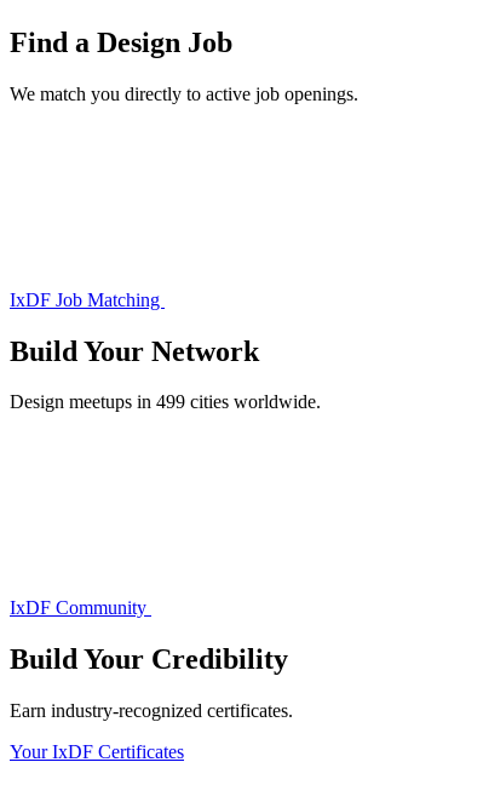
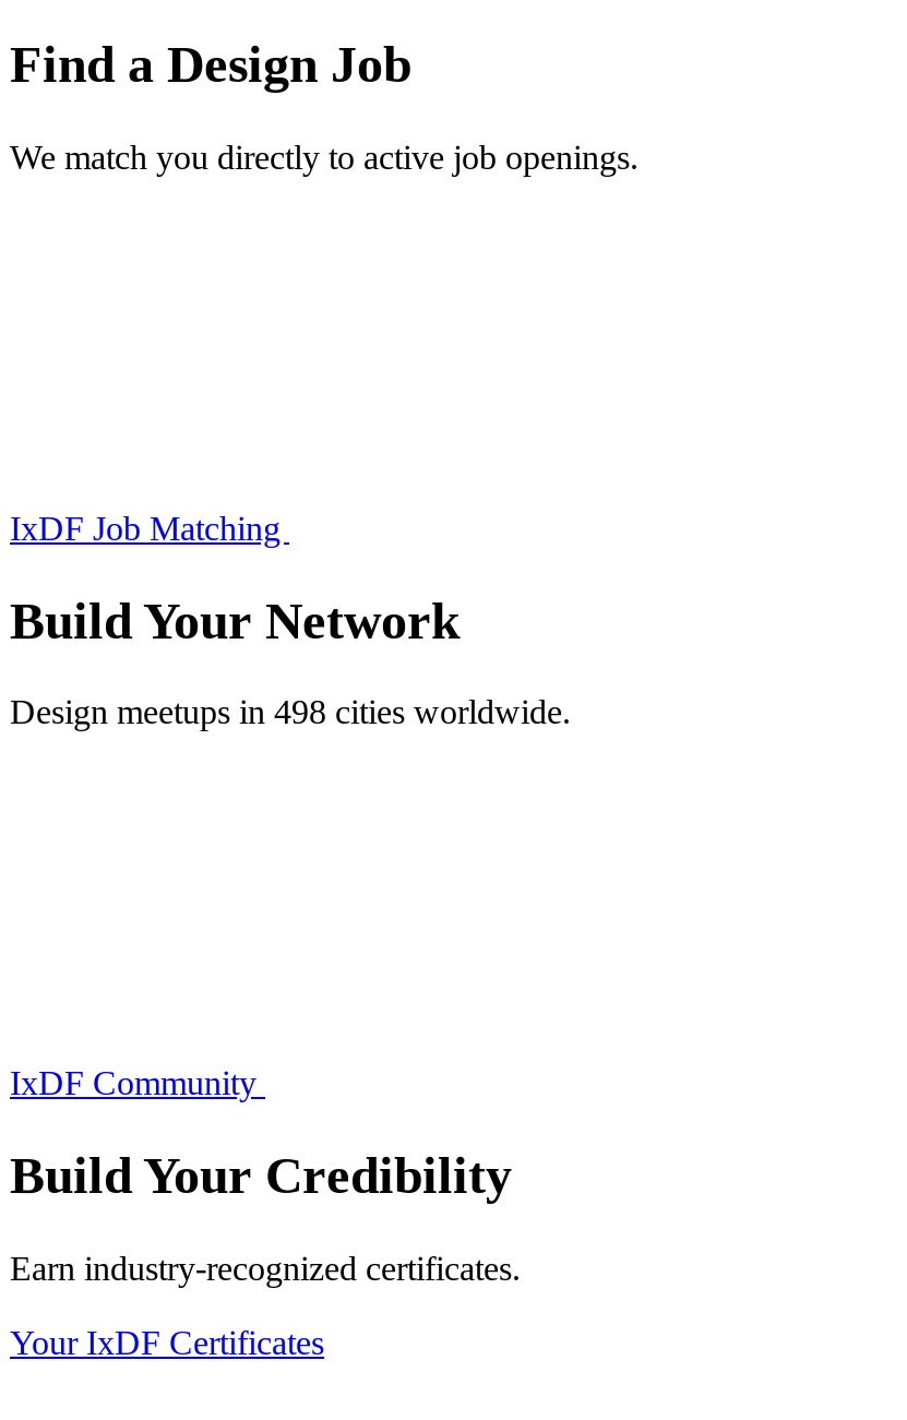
- Design meetups in 499 cities worldwide.
+ Design meetups in 498 cities worldwide.
